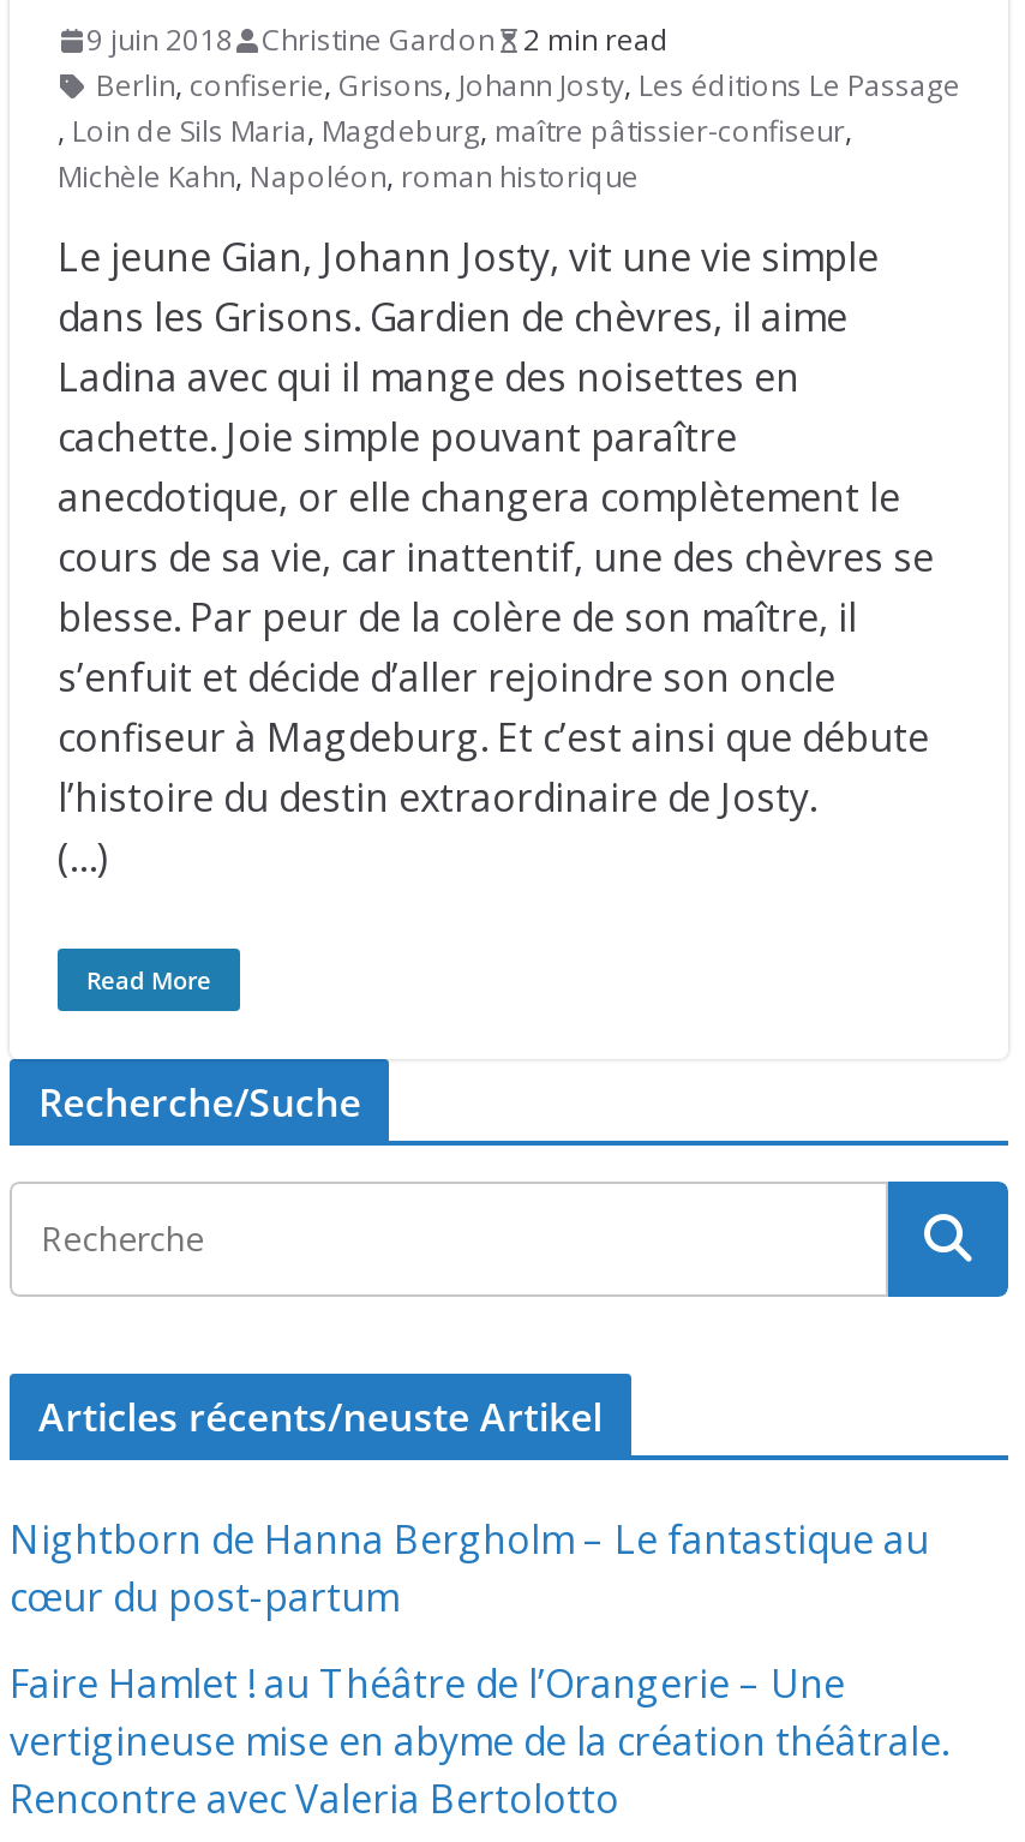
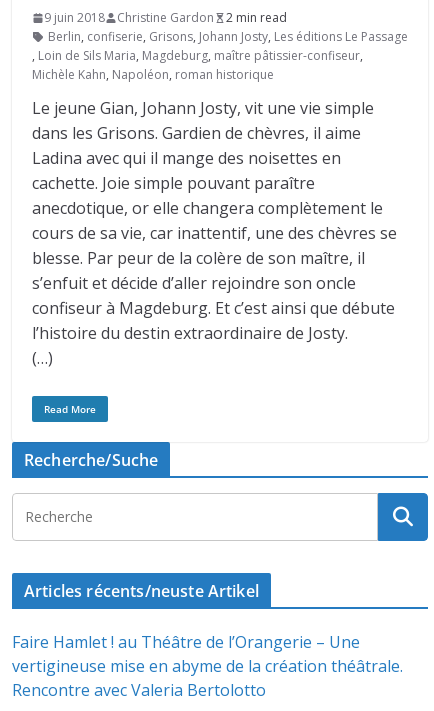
- Nightborn de Hanna Bergholm – Le fantastique au
- cœur du post-partum
